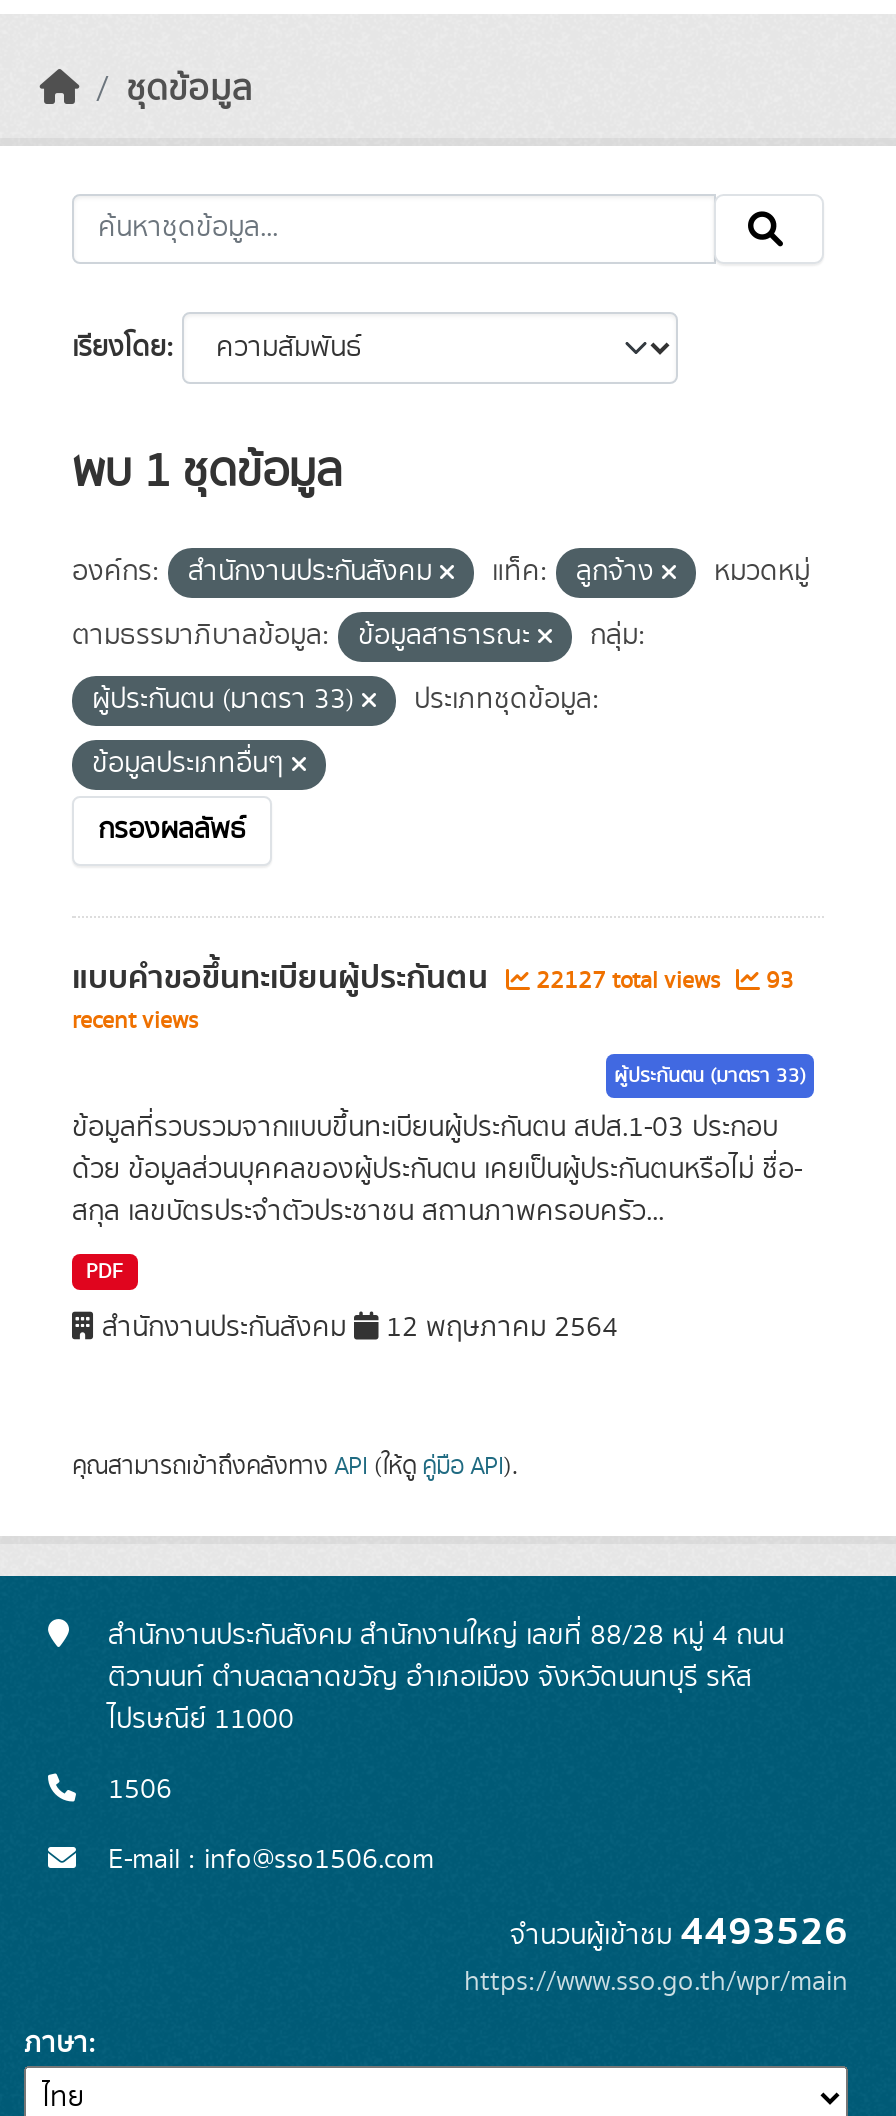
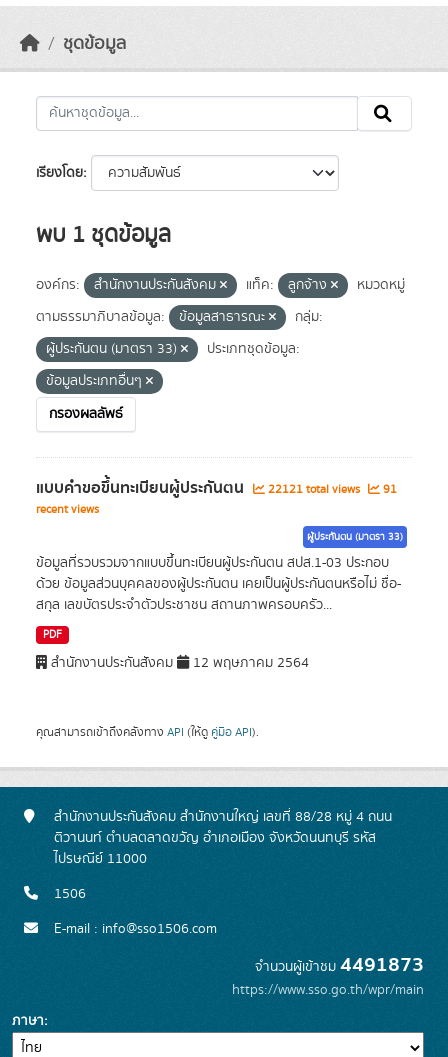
- 22127 total views
+ 22121 total views

- 93
+ 91

- จำนวนผู้เข้าชม4493526
+ จำนวนผู้เข้าชม4491873
